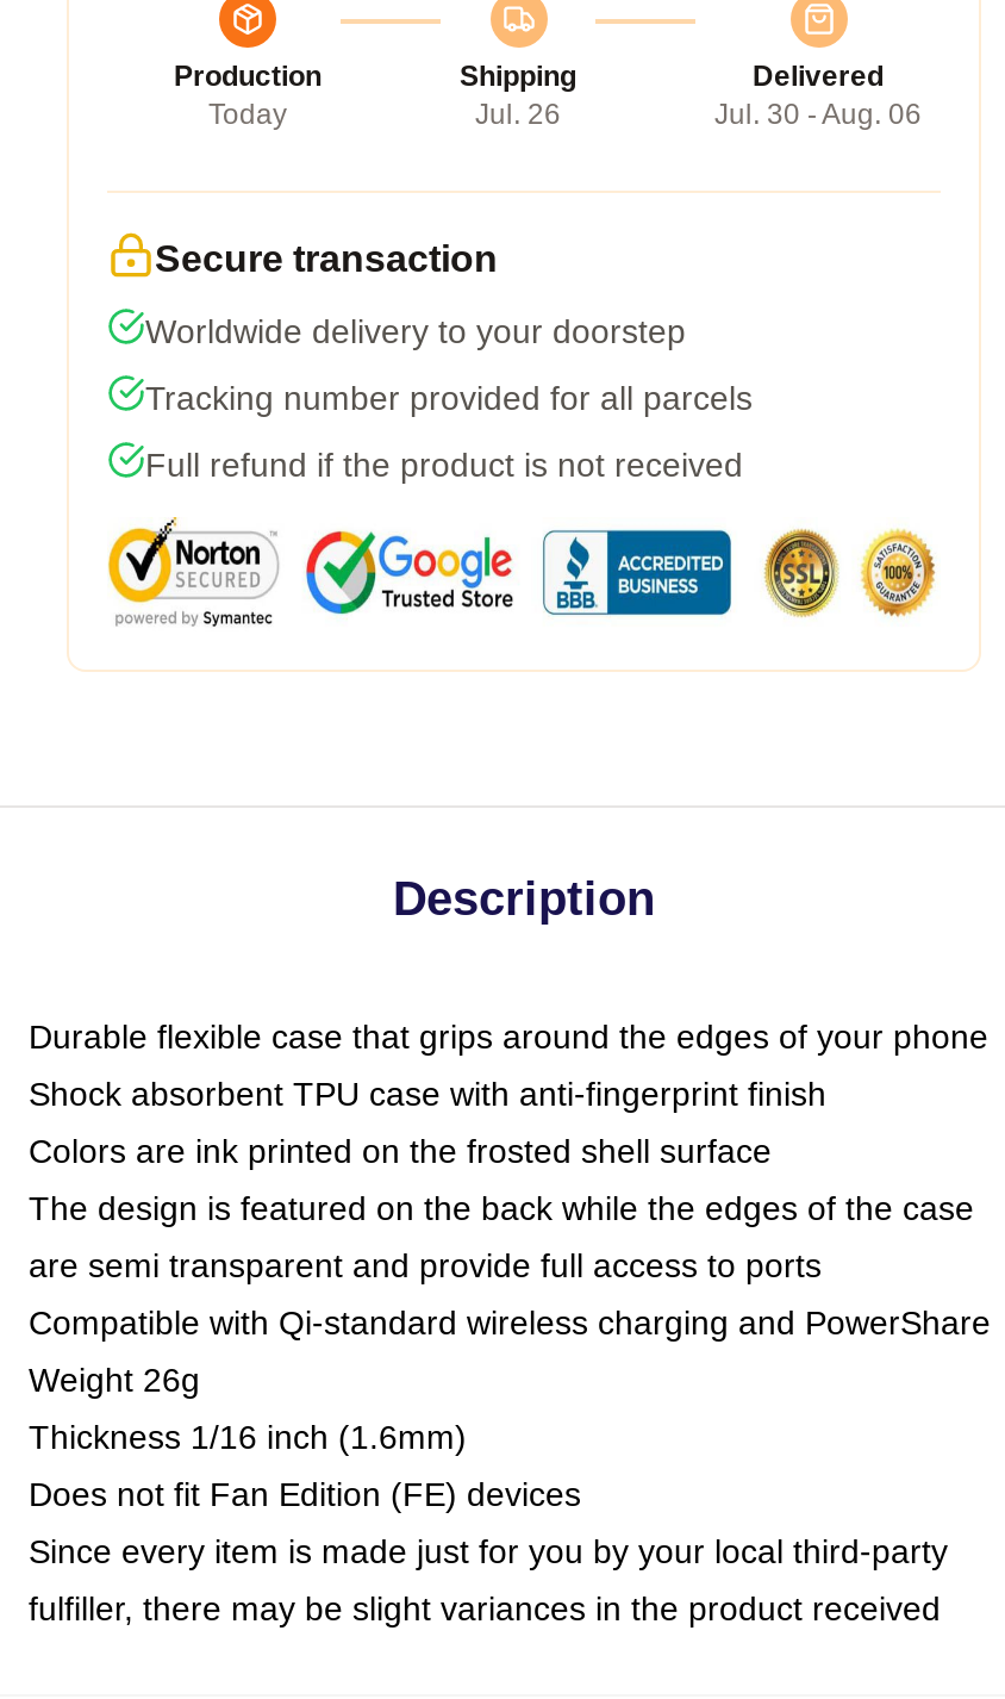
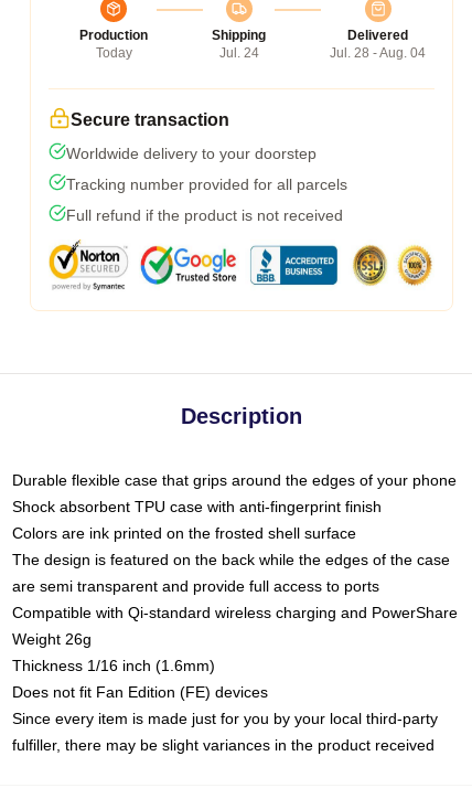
- Jul. 26
+ Jul. 24

- Jul. 30 - Aug. 06
+ Jul. 28 - Aug. 04
